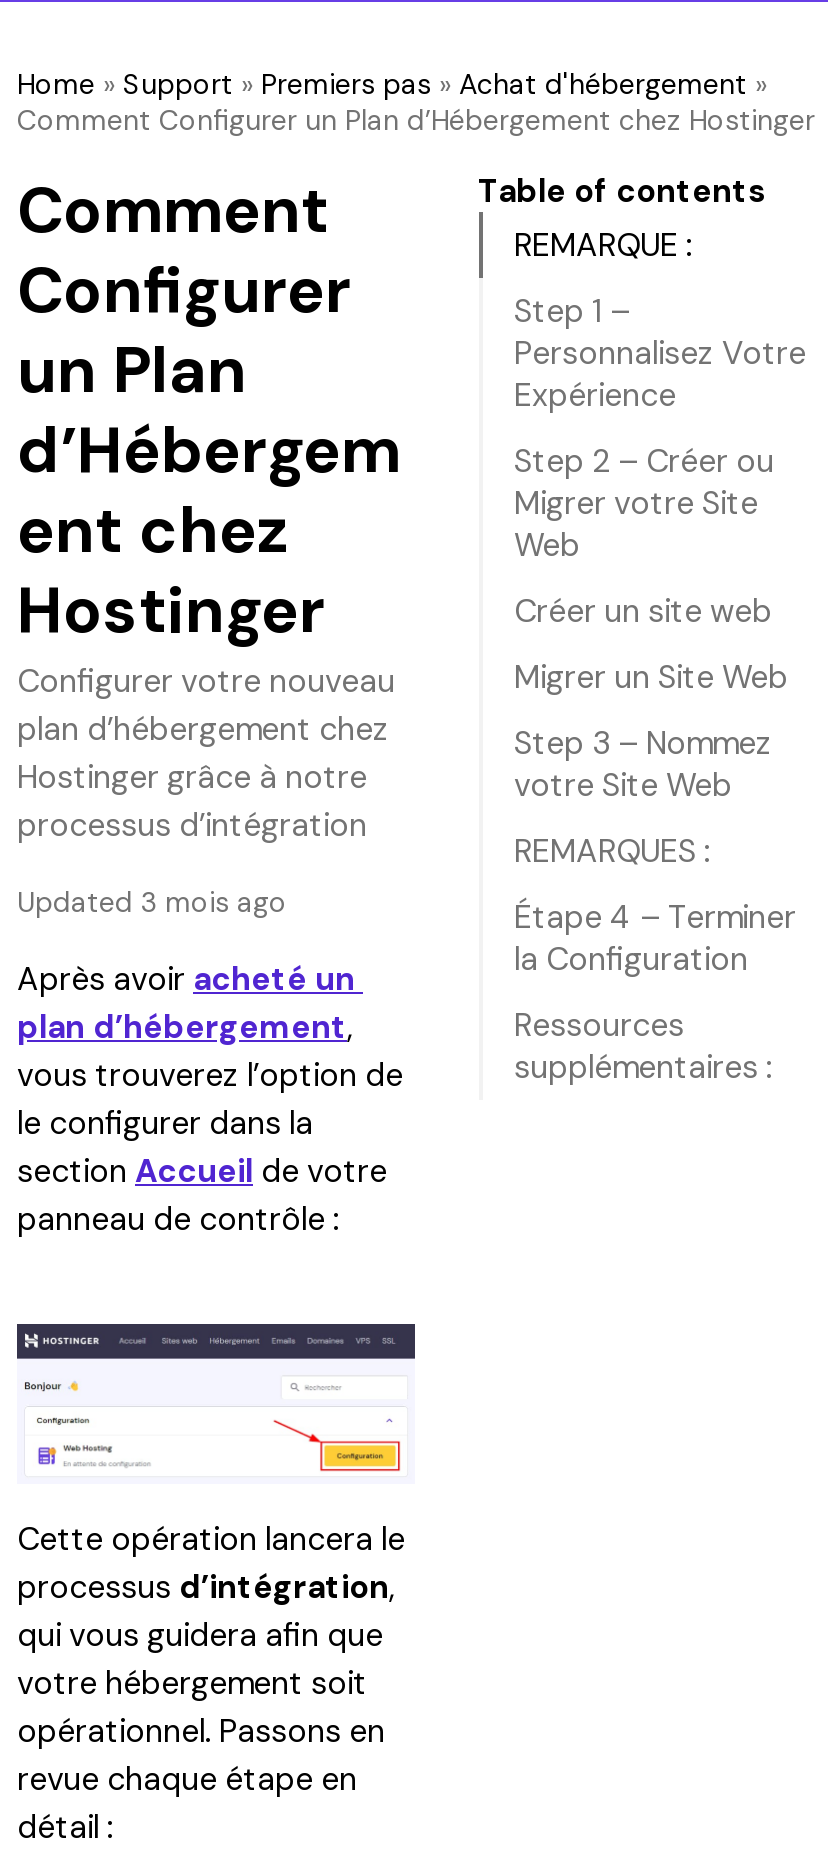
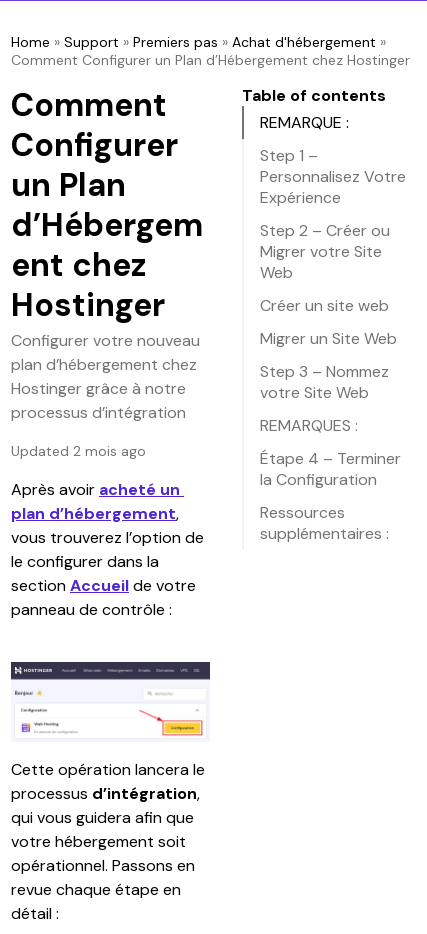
- Updated 3 mois ago
+ Updated 2 mois ago
